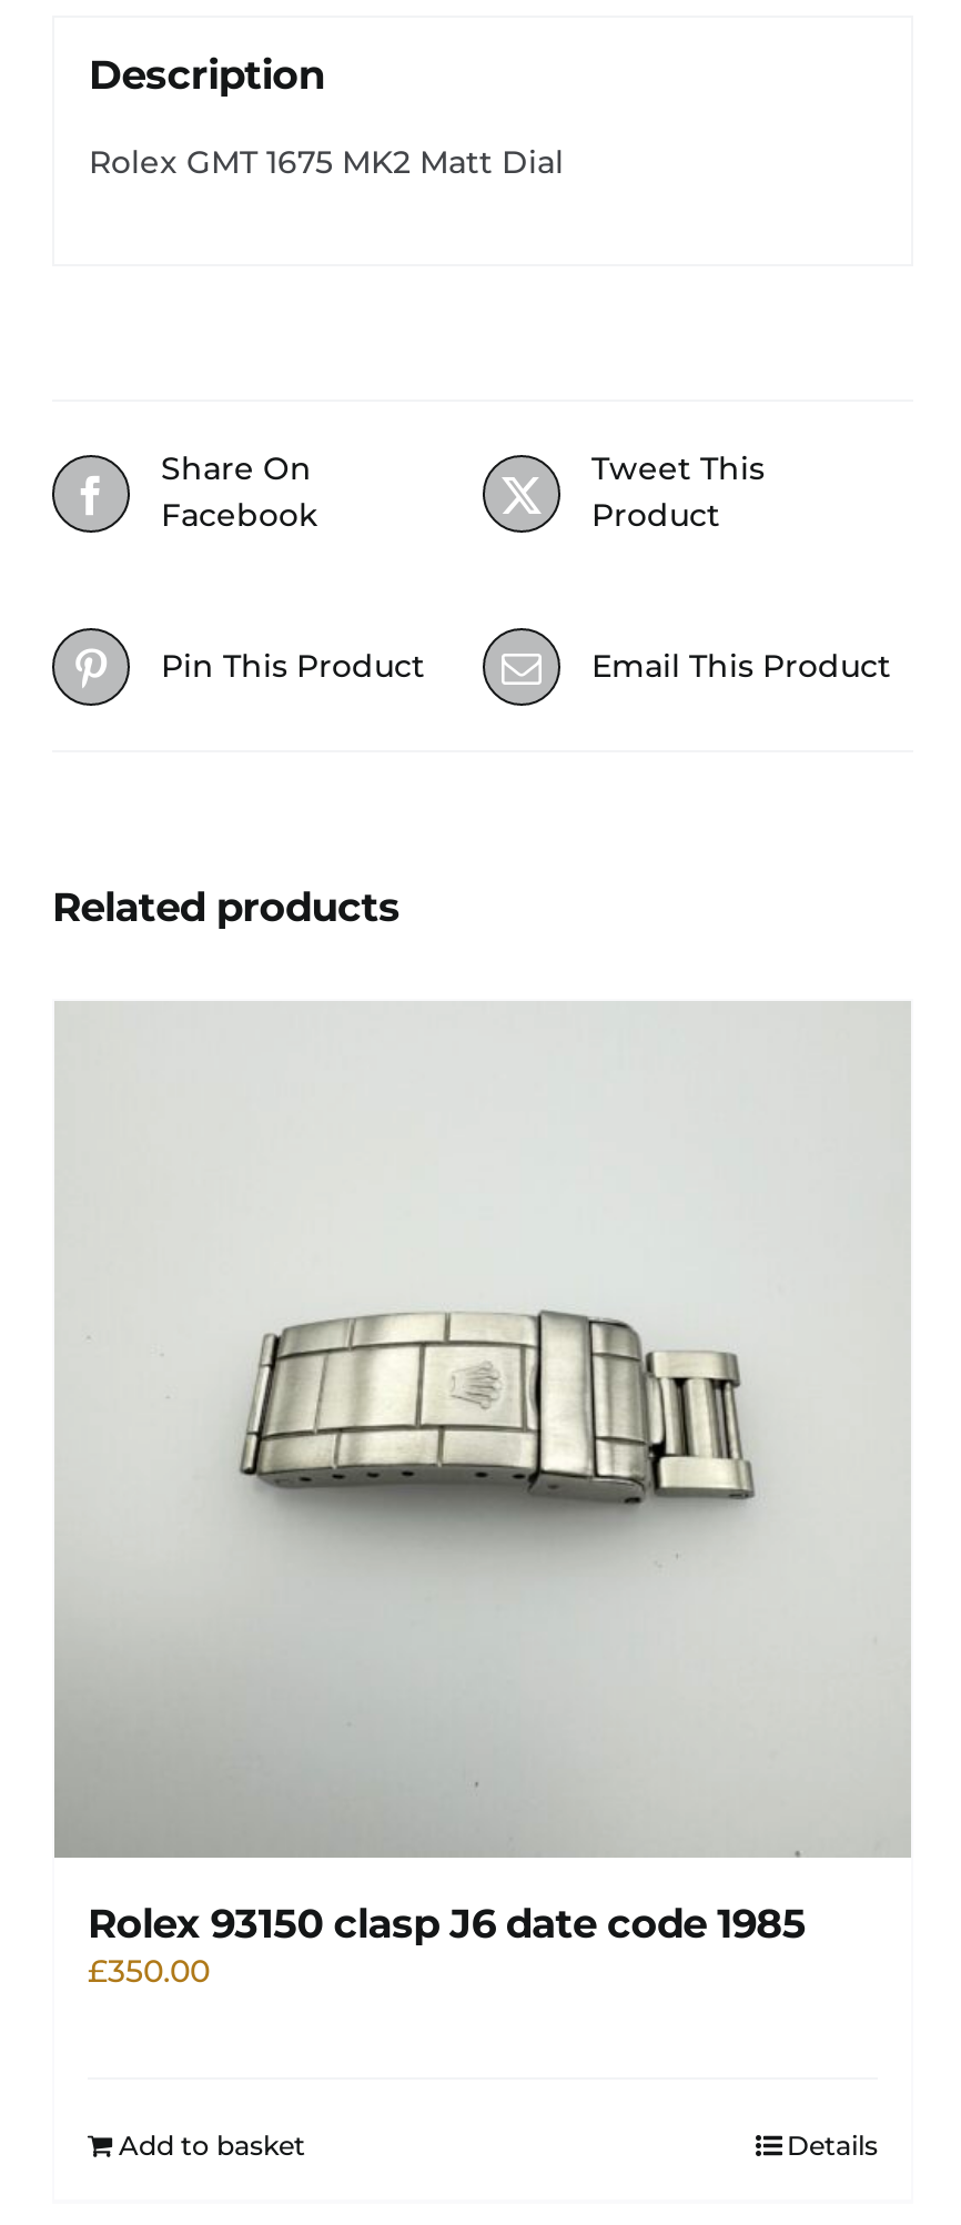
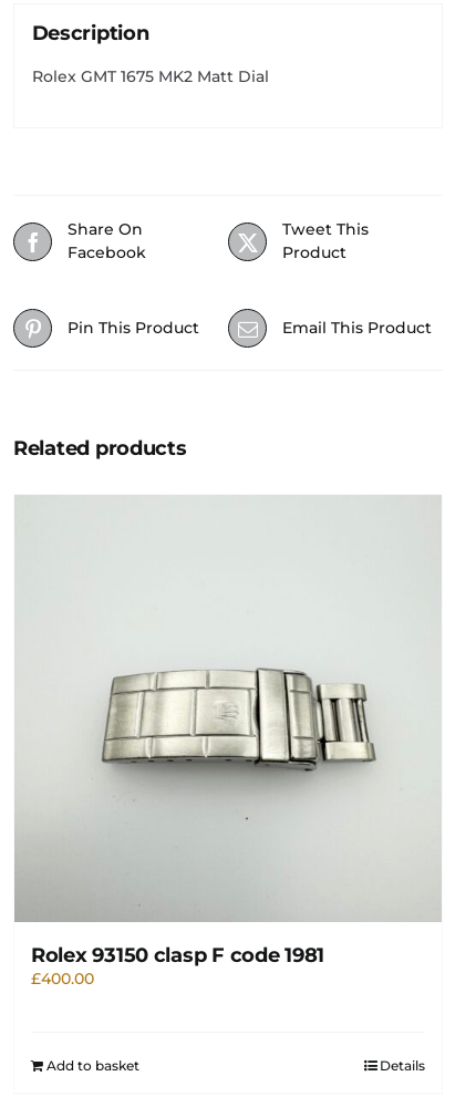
- [image]
+ [image]

- Rolex 93150 clasp J6 date code 1985
- £350.00
+ Rolex 93150 clasp F code 1981
+ £400.00
